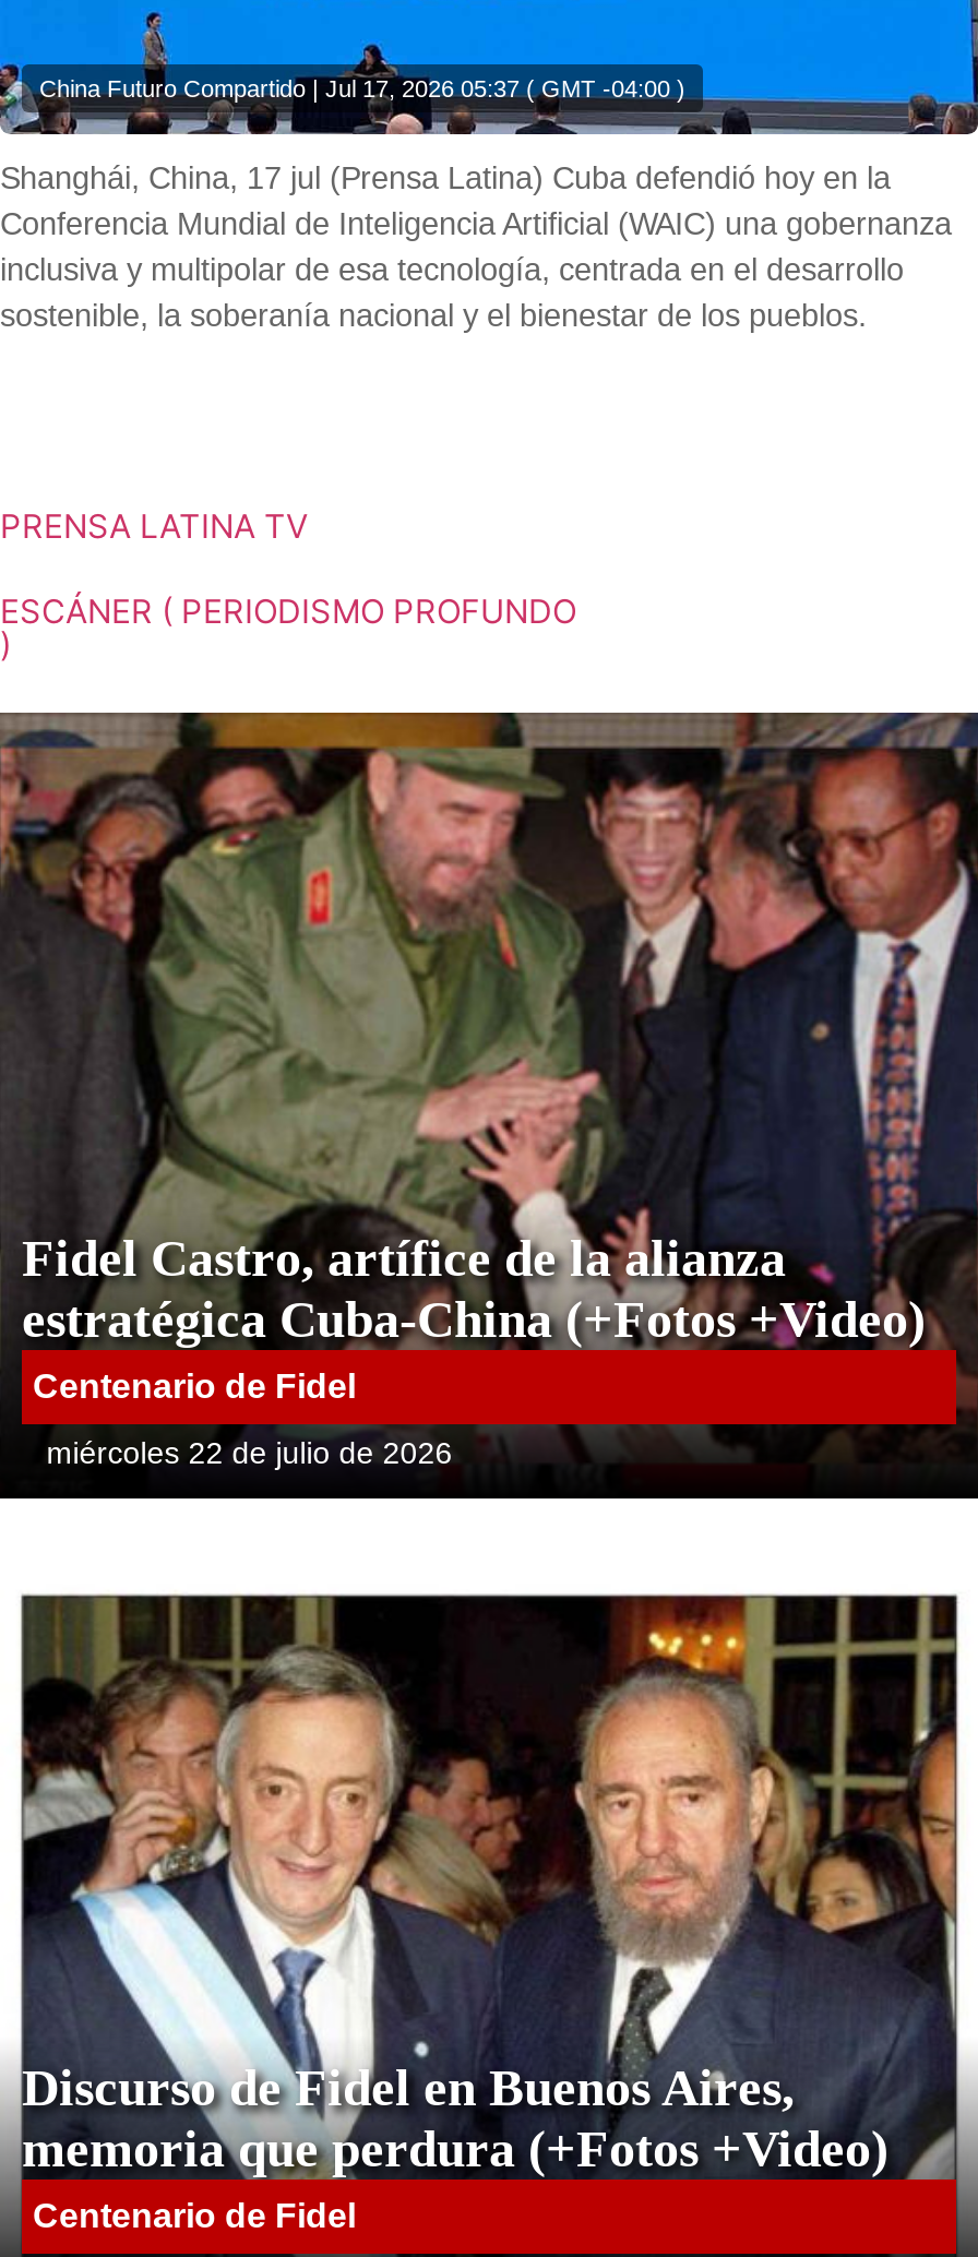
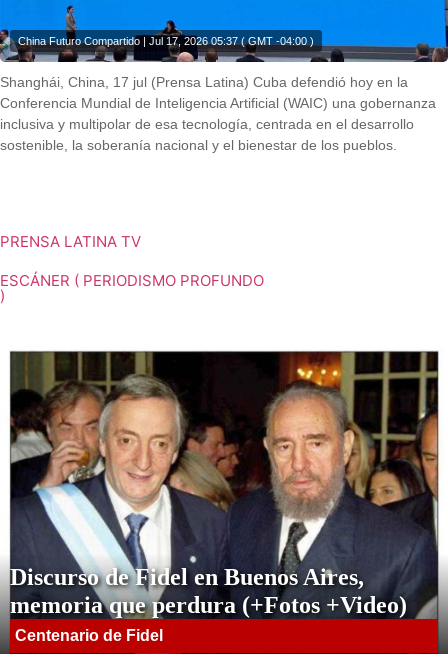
- [image]
- Fidel Castro, artífice de la alianza
- estratégica Cuba-China (+Fotos +Video)
- Centenario de Fidel
- miércoles 22 de julio de 2026
